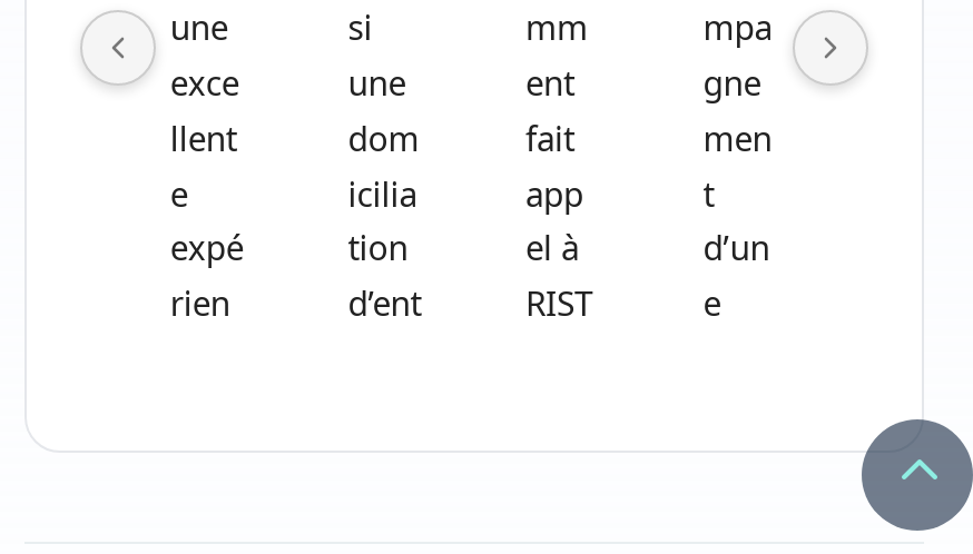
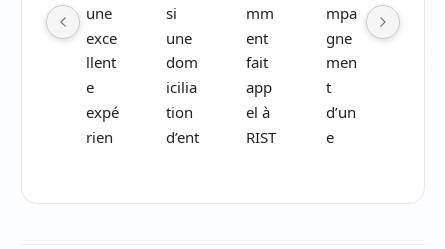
- [image]
